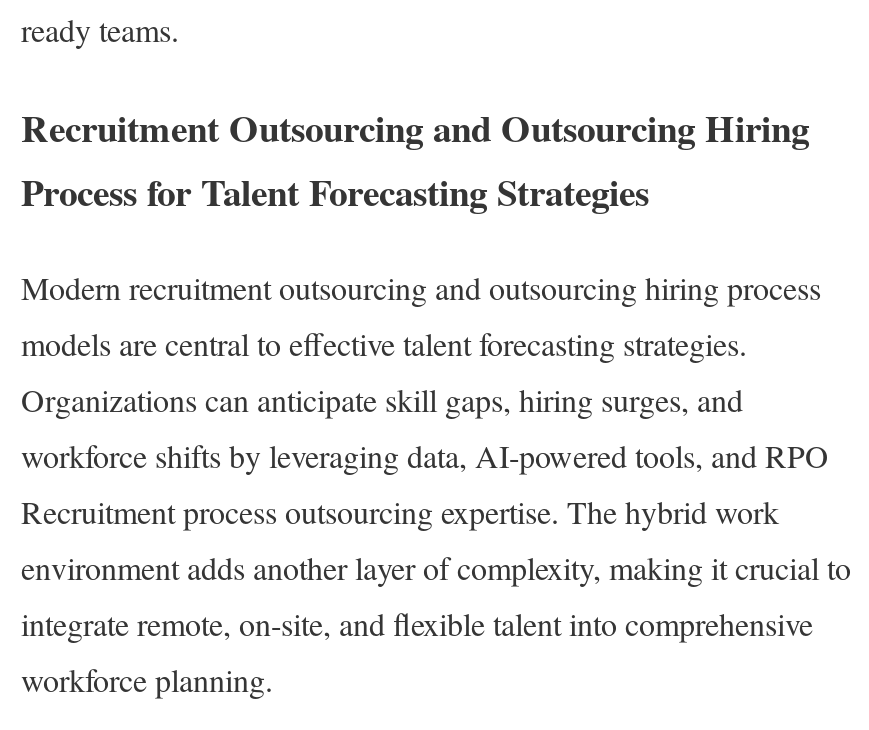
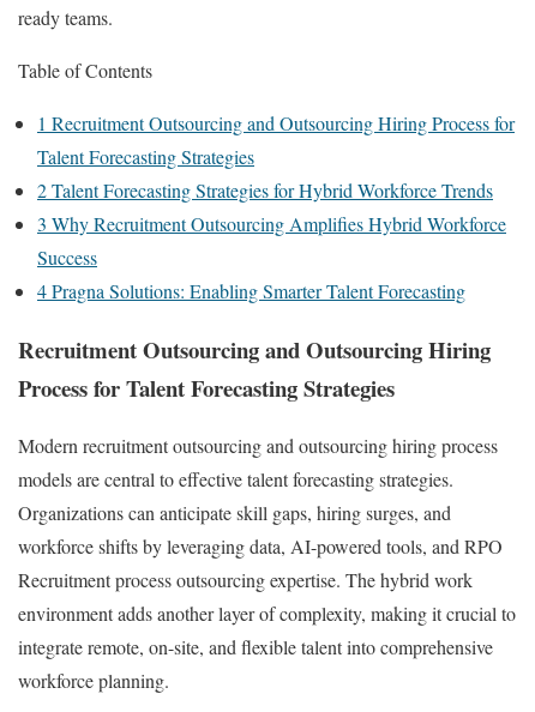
+ Table of Contents
+ 1 Recruitment Outsourcing and Outsourcing Hiring Process for
+ Talent Forecasting Strategies
+ 2 Talent Forecasting Strategies for Hybrid Workforce Trends
+ 3 Why Recruitment Outsourcing Amplifies Hybrid Workforce
+ Success
+ 4 Pragna Solutions: Enabling Smarter Talent Forecasting
